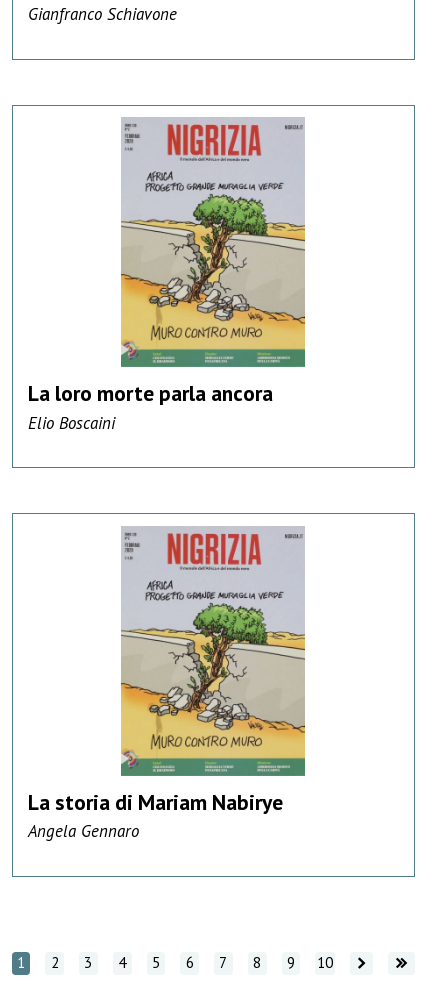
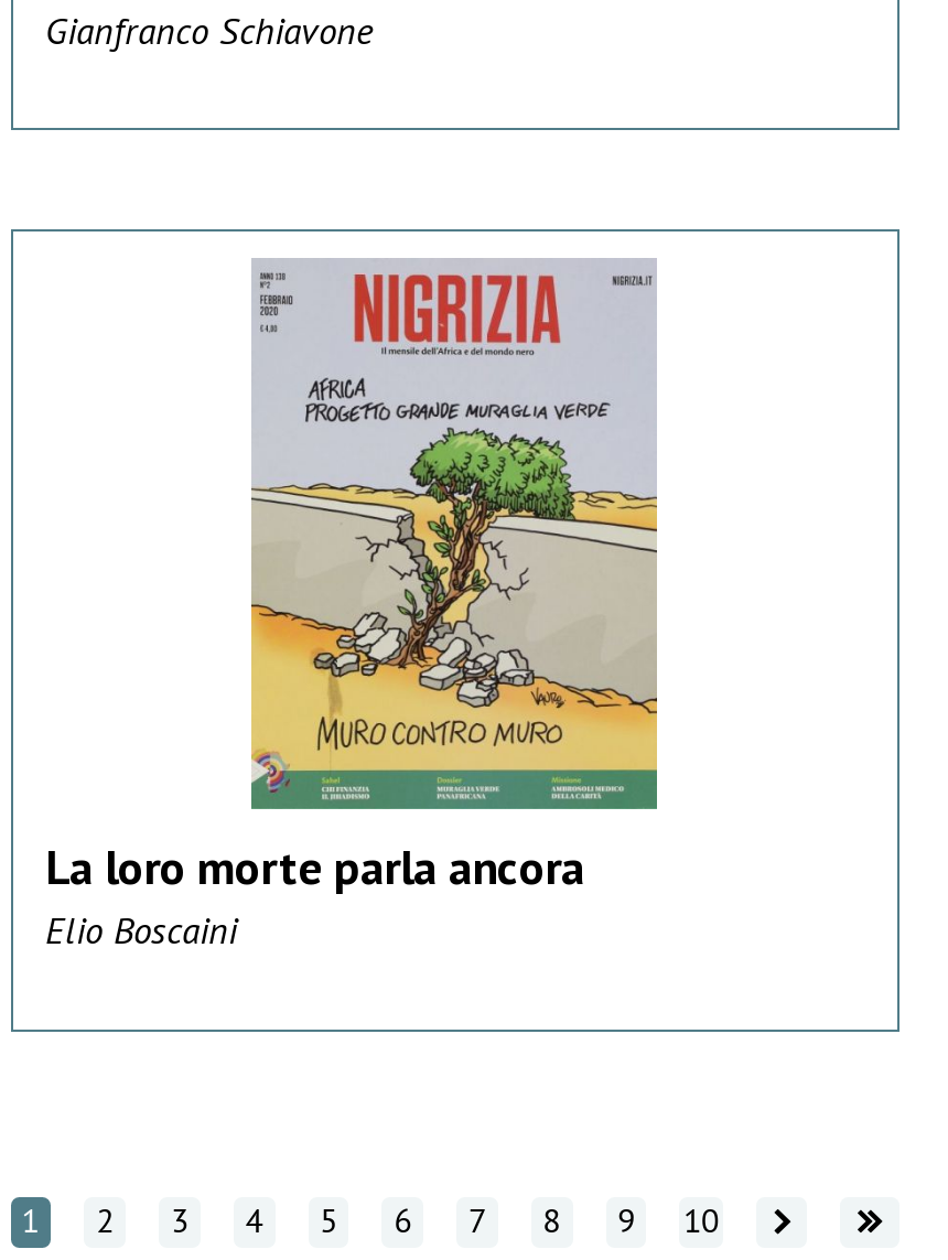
- La storia di Mariam Nabirye
- Angela Gennaro
